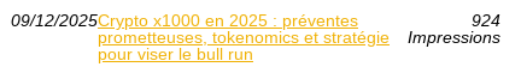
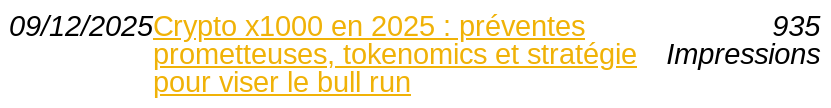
- 924
+ 935
